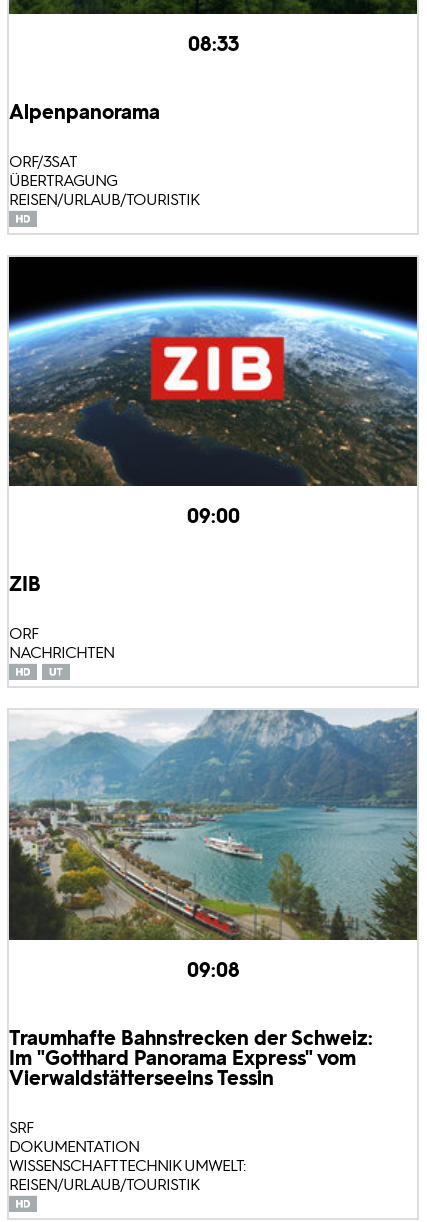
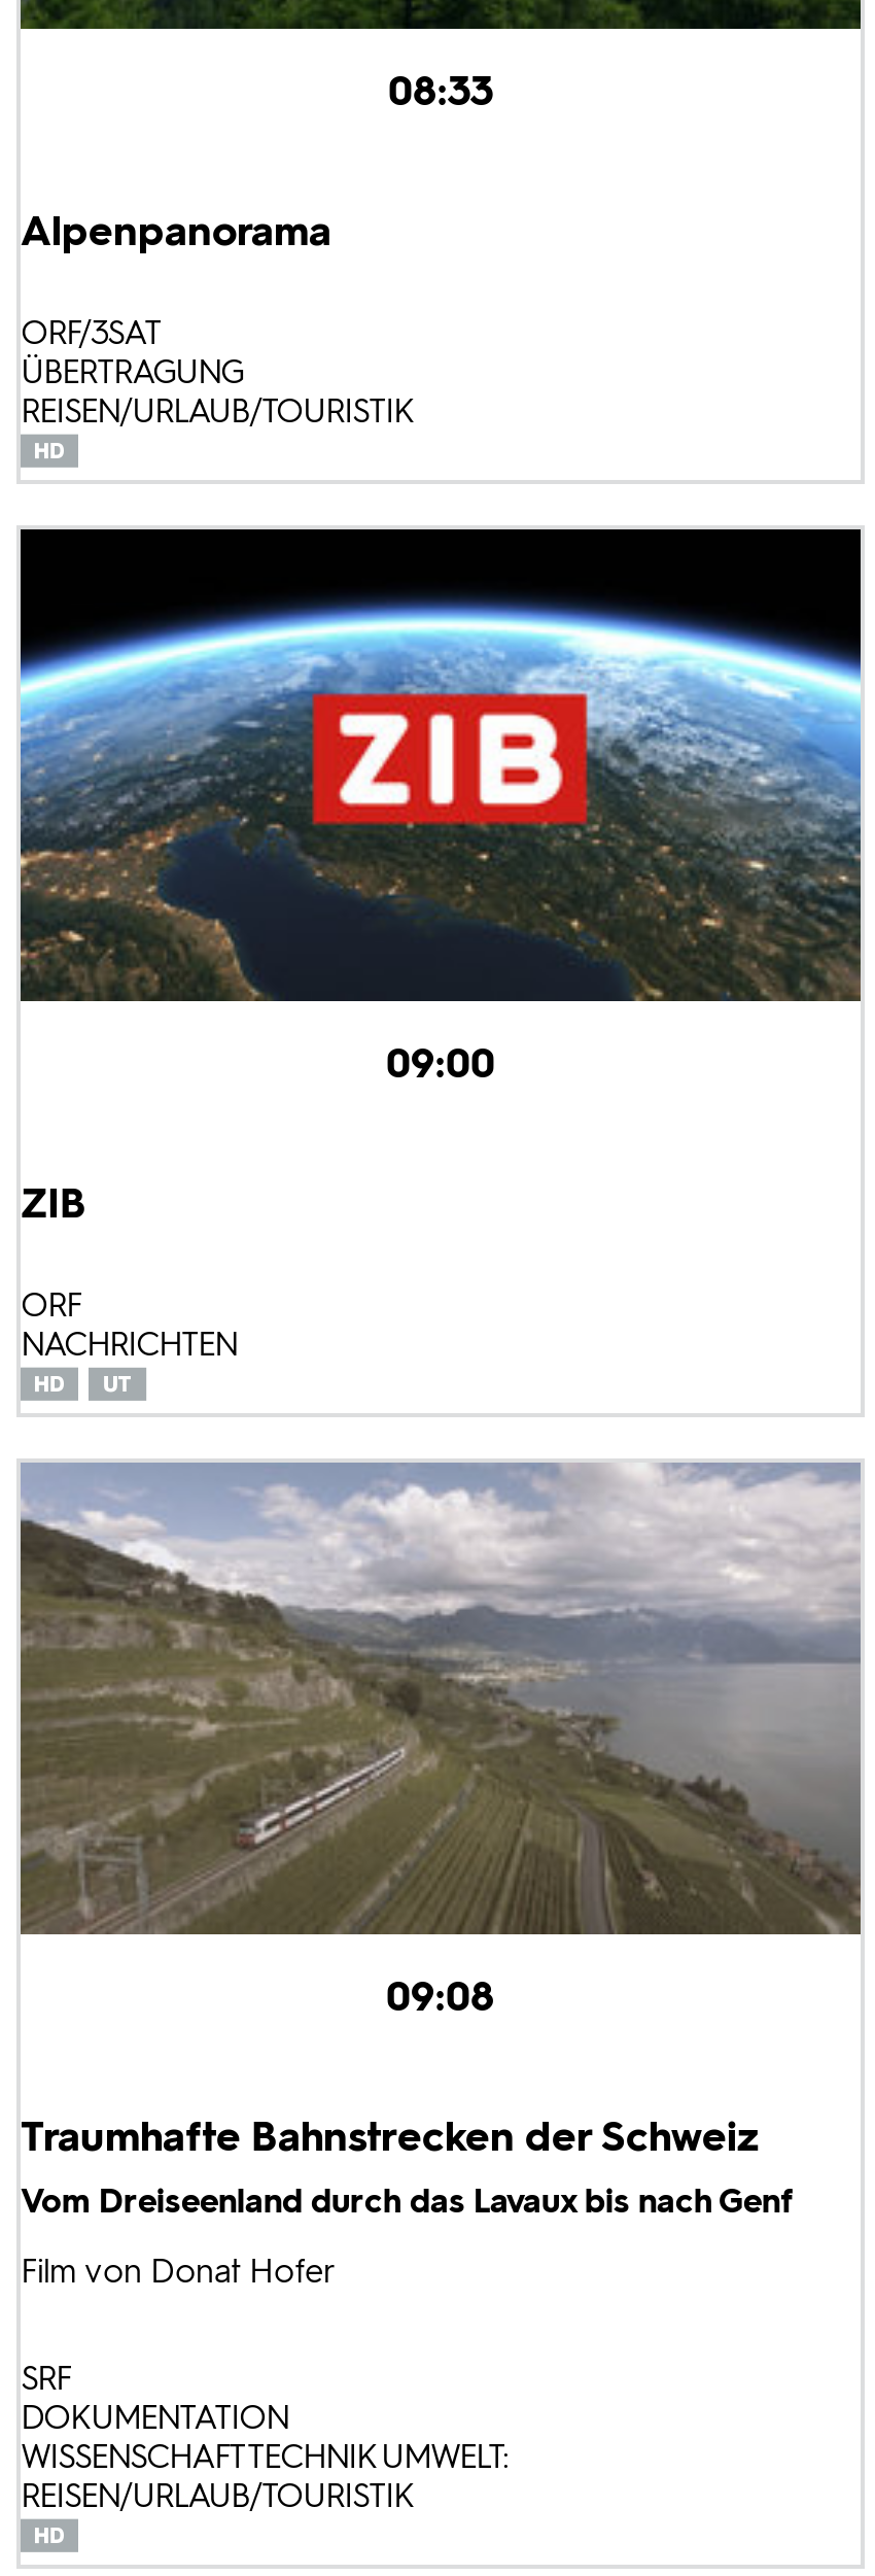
- [image]
+ [image]

- Traumhafte Bahnstrecken der Schweiz:
- Im "Gotthard Panorama Express" vom
- Vierwaldstätterseeins Tessin
+ Traumhafte Bahnstrecken der Schweiz
+ Vom Dreiseenland durch das Lavaux bis nach Genf
+ Film von Donat Hofer
